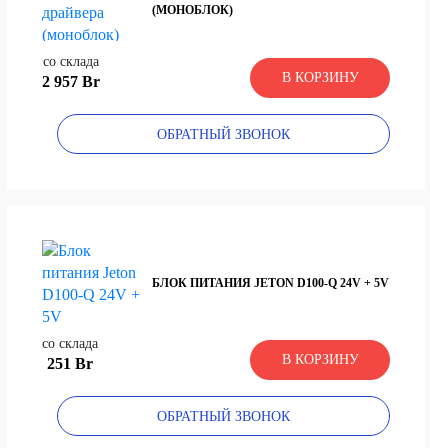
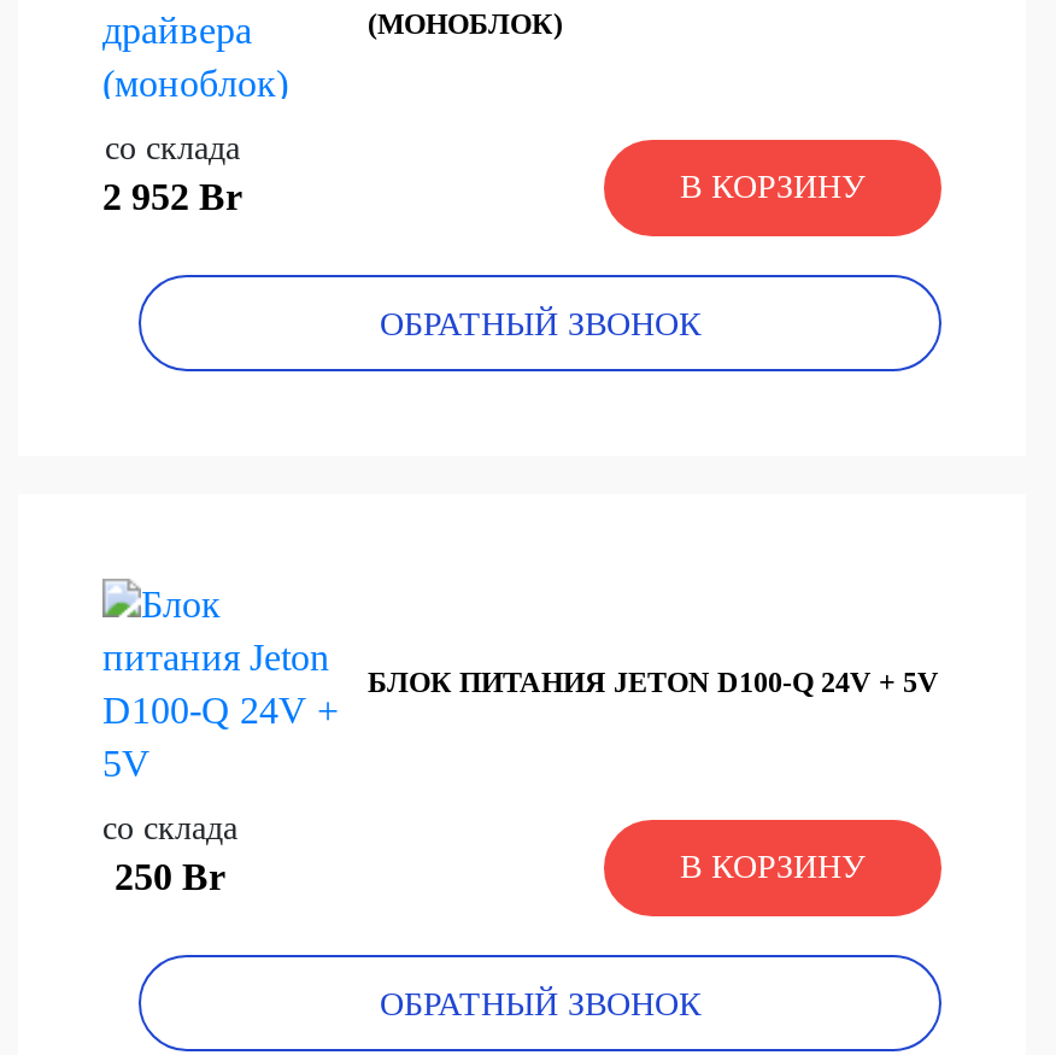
- 2 957 Br
+ 2 952 Br

- 251 Br
+ 250 Br
